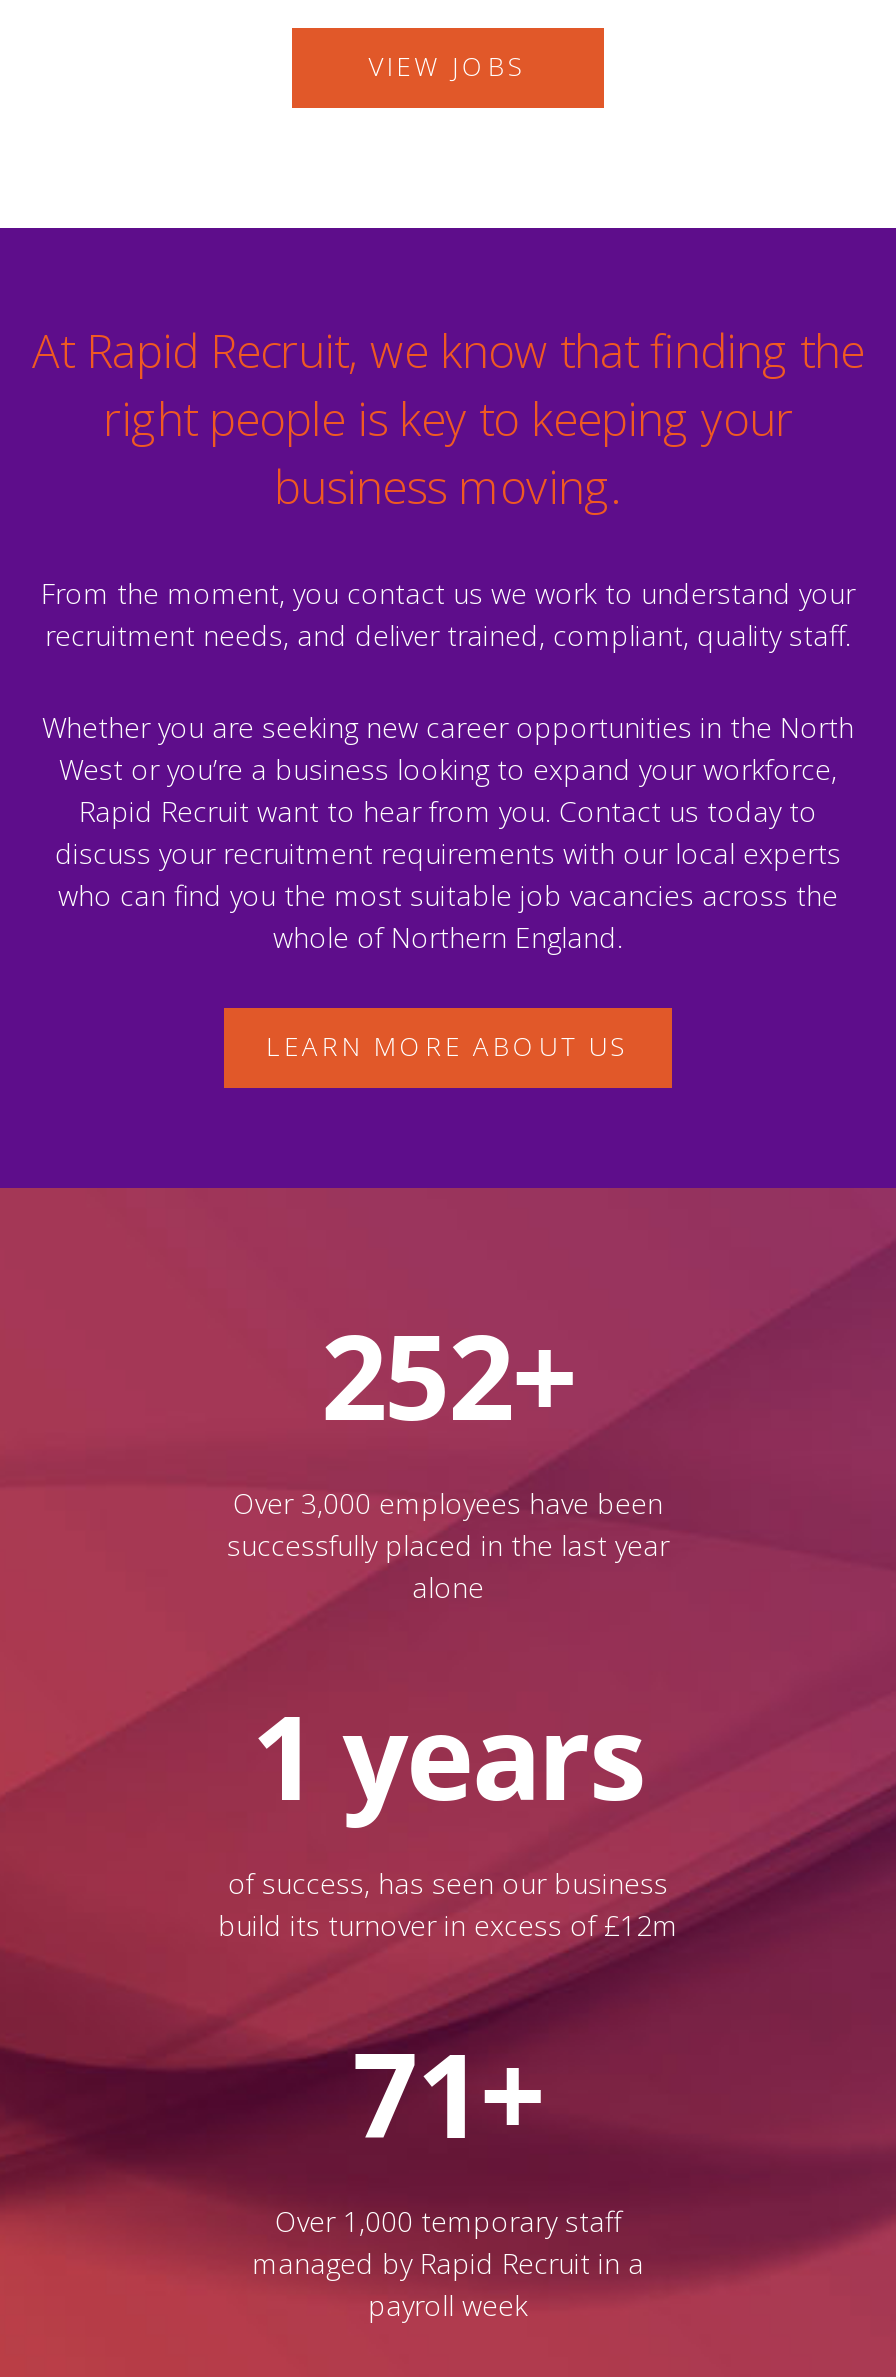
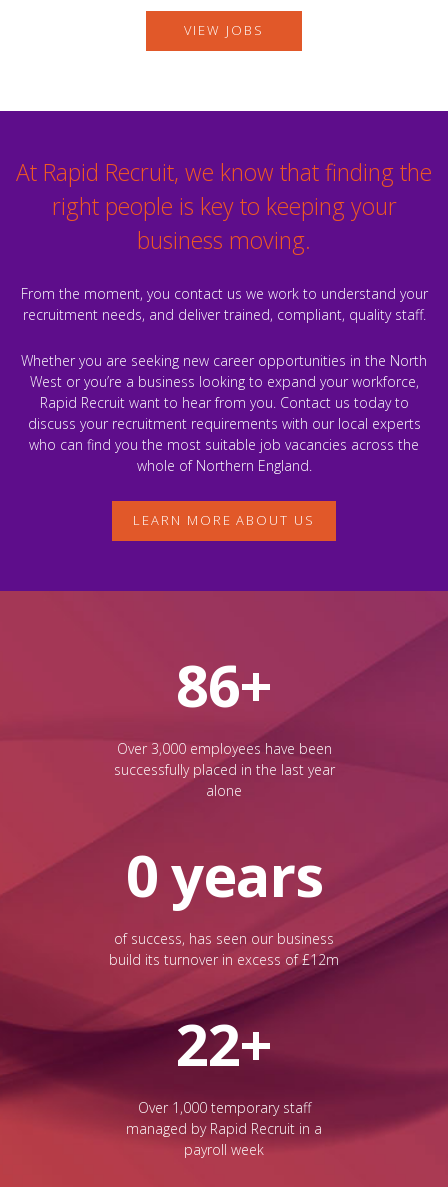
- 252+
+ 86+

- 1 years
+ 0 years

- 71+
+ 22+
